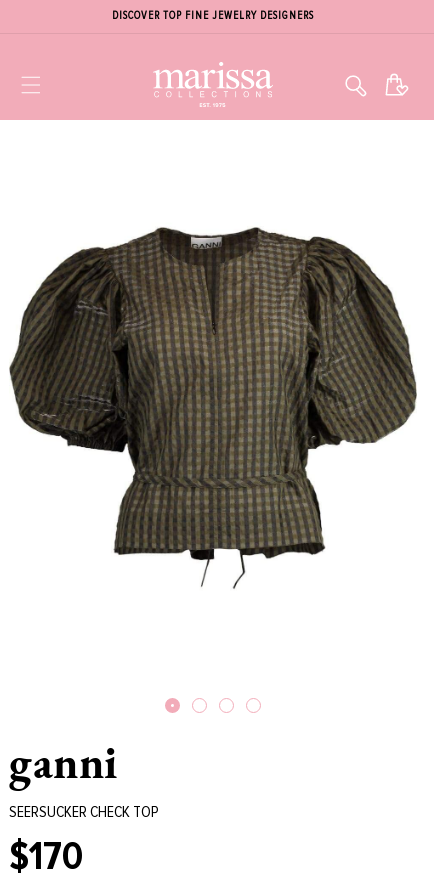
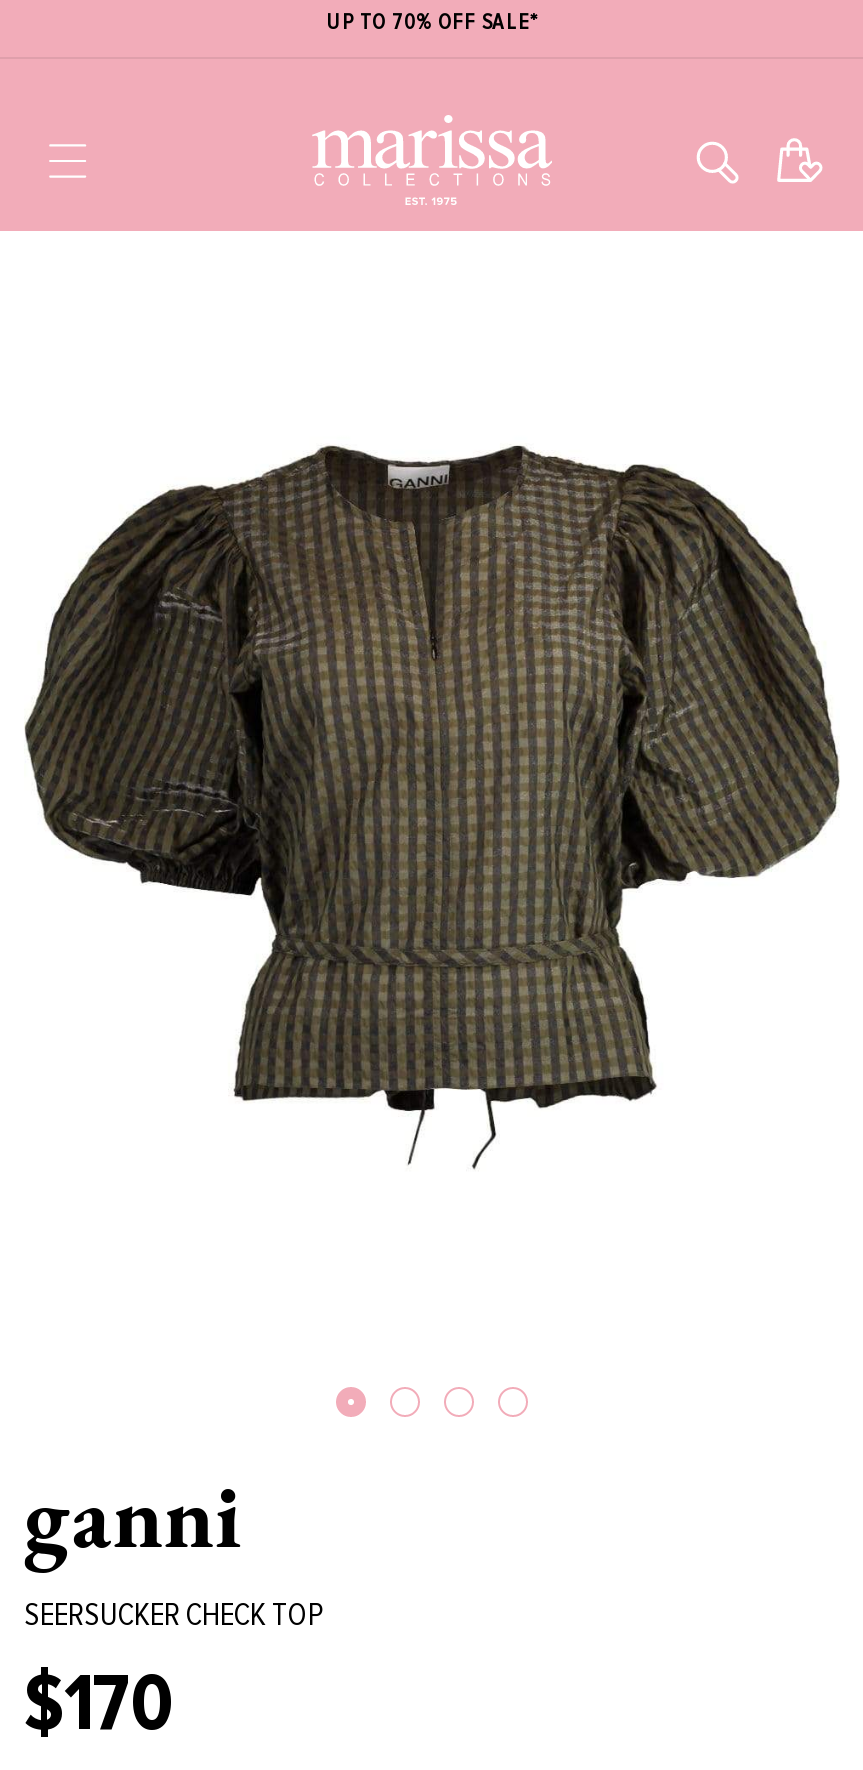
- DISCOVER TOP FINE JEWELRY DESIGNERS
+ UP TO 70% OFF SALE*
